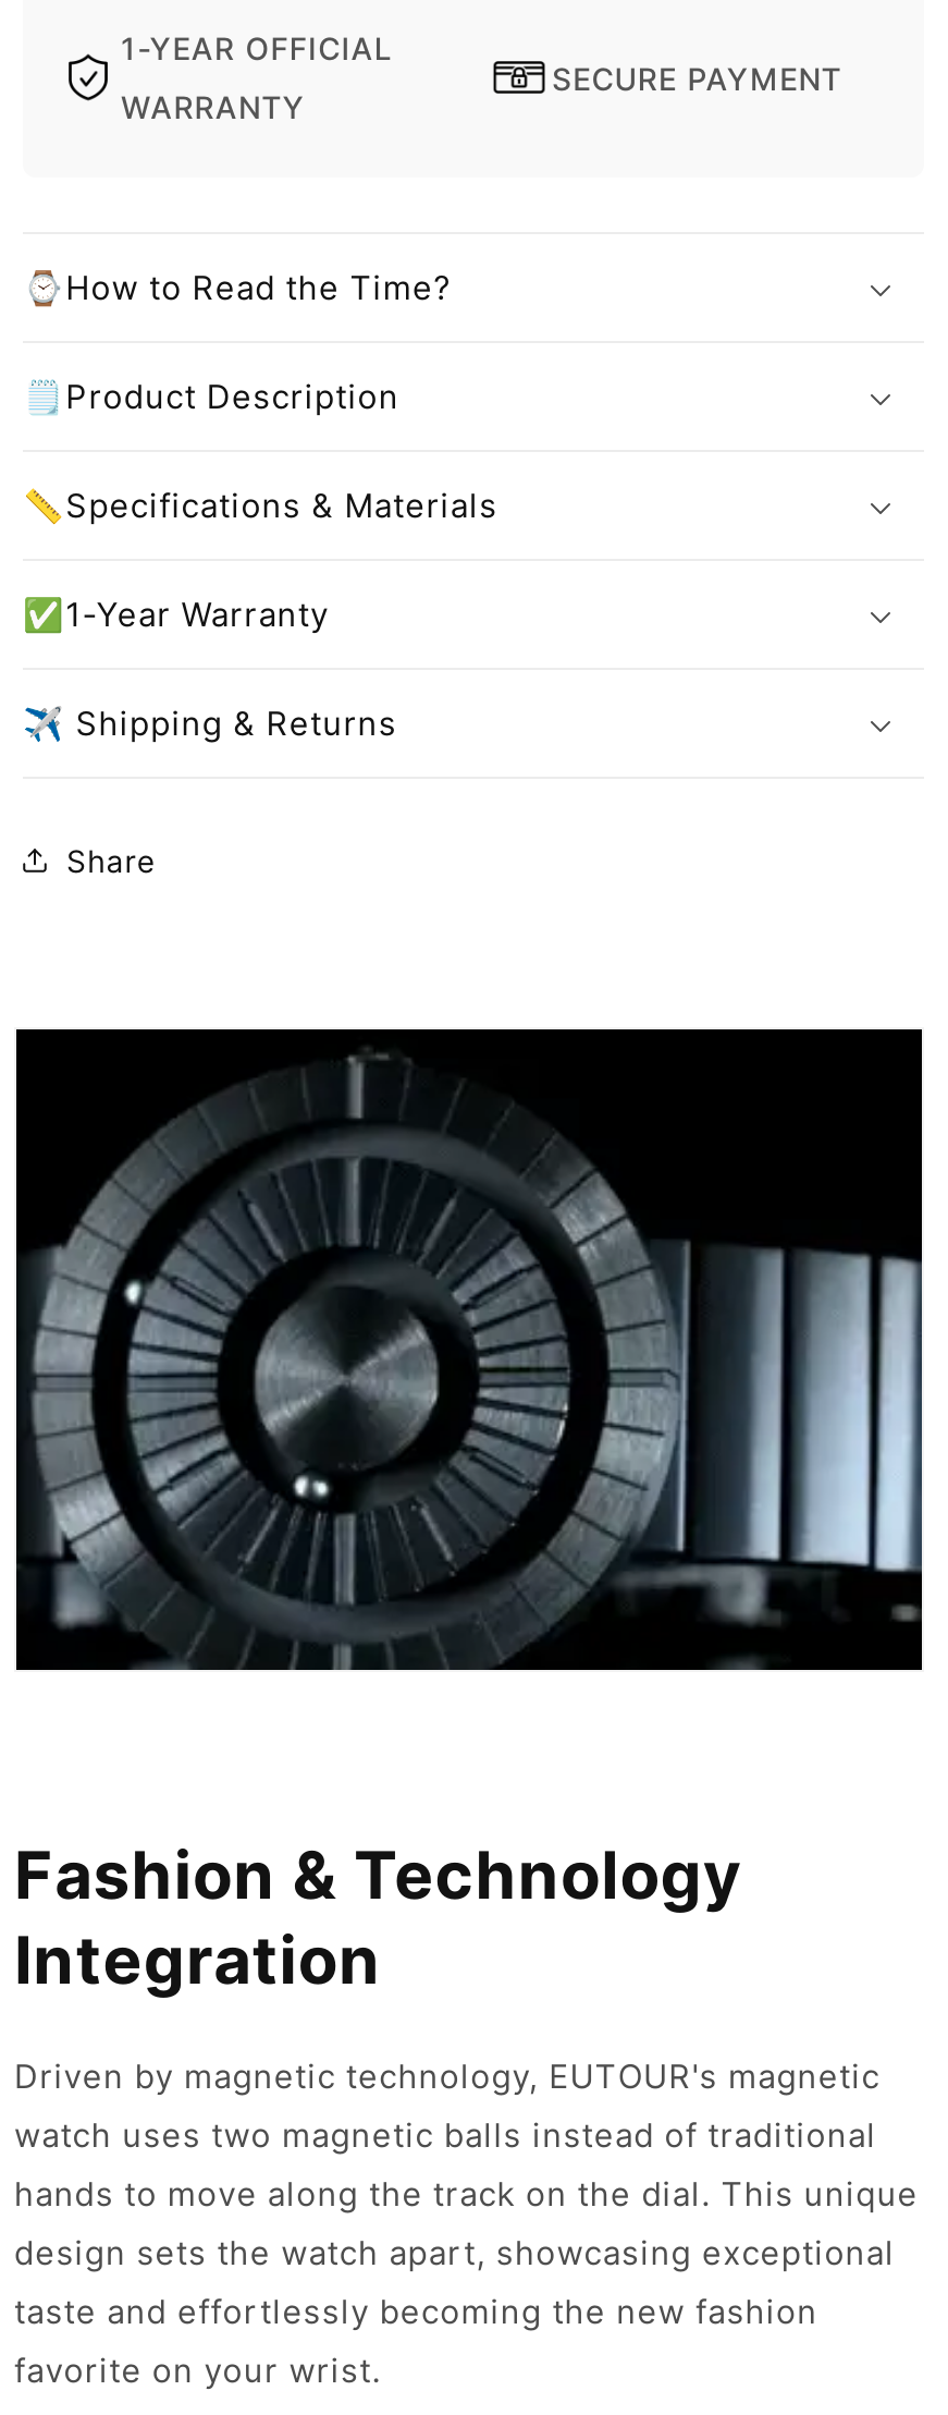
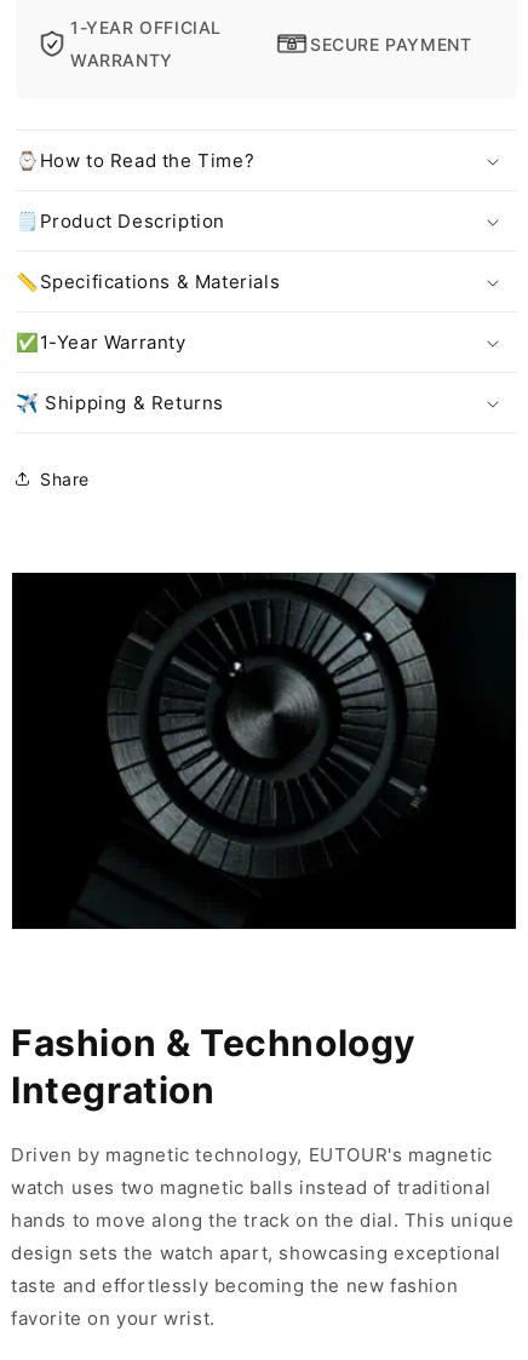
- [image]
+ [image]
